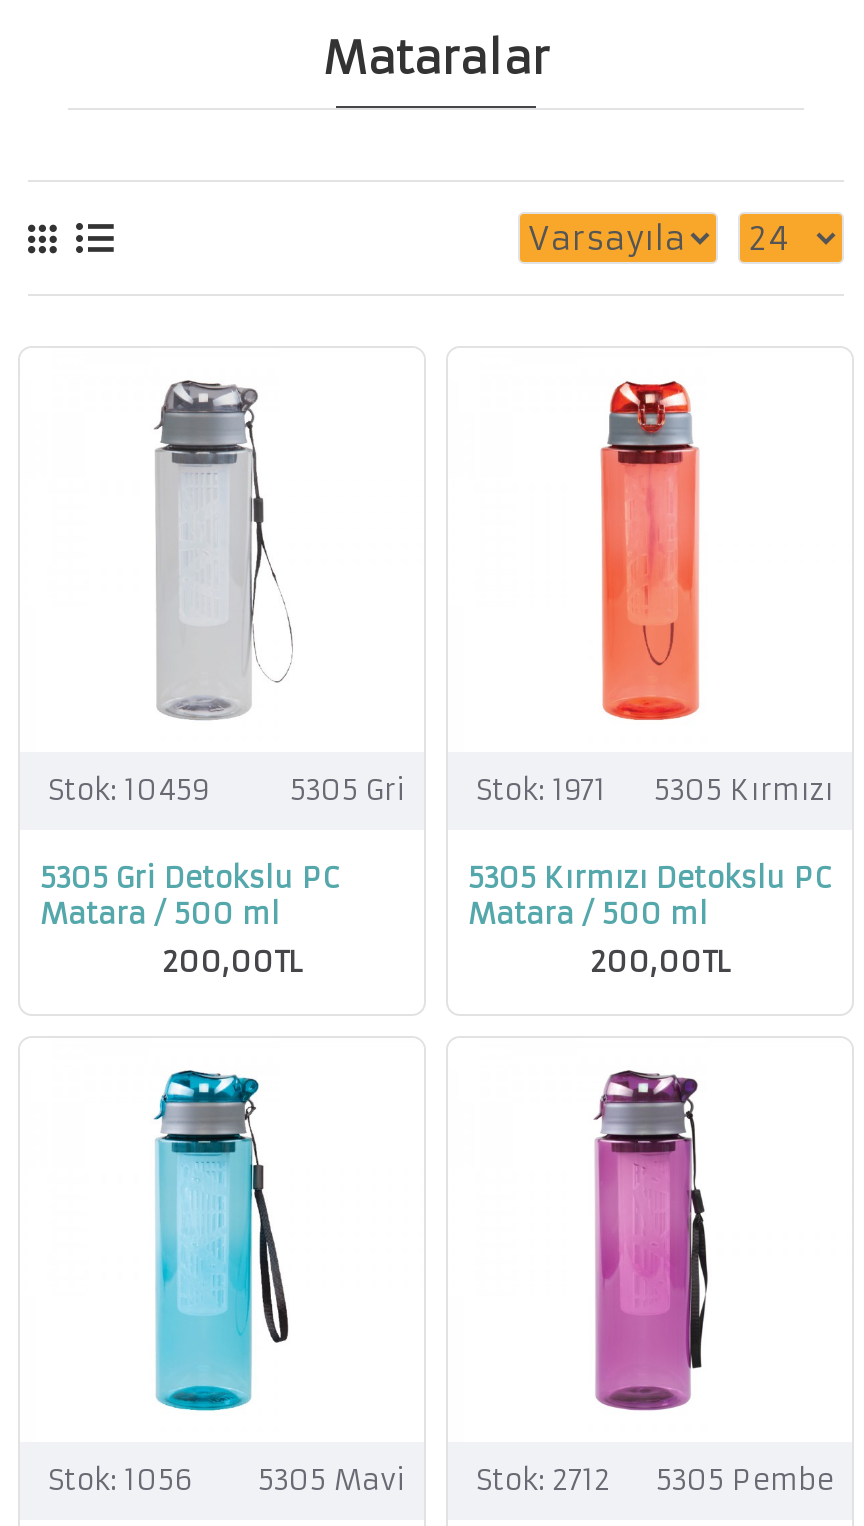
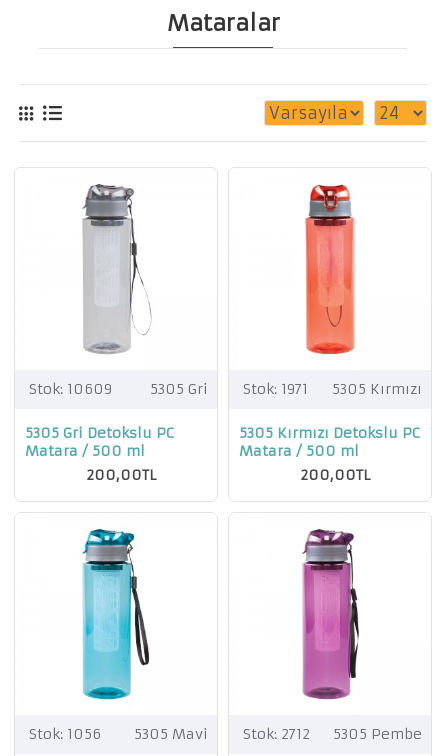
- Stok: 10459
+ Stok: 10609
